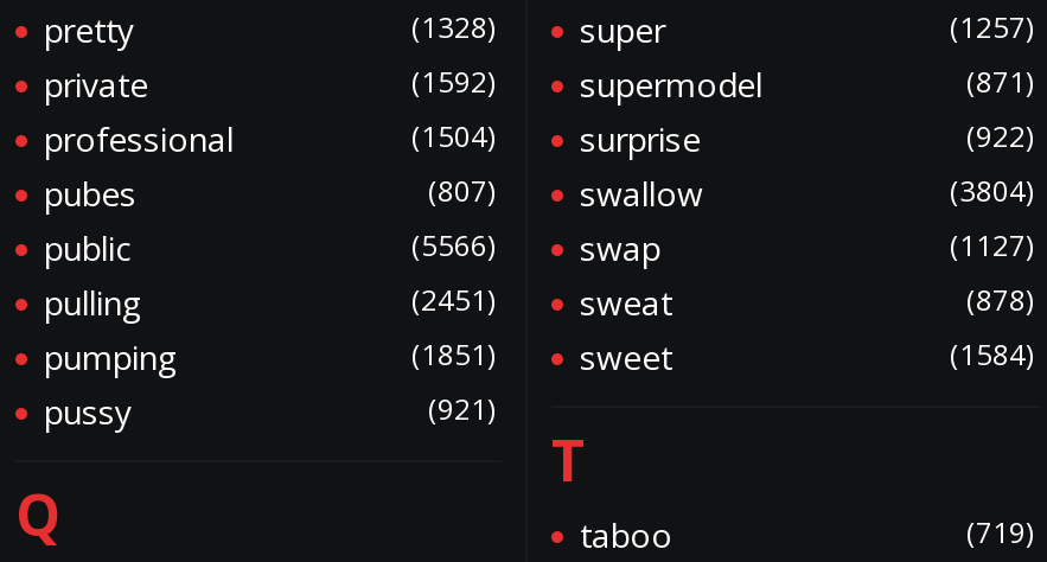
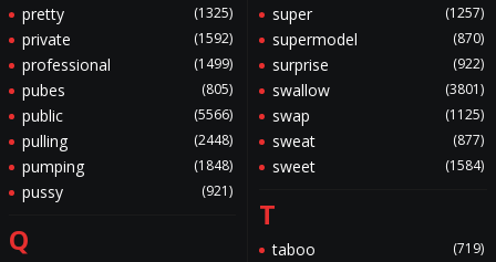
- (1328)
+ (1325)

- (871)
+ (870)

- (1504)
+ (1499)

- (807)
+ (805)

- (3804)
+ (3801)

- (1127)
+ (1125)

- (2451)
+ (2448)

- (878)
+ (877)

- (1851)
+ (1848)
